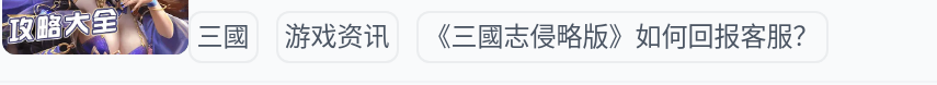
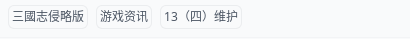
- 三國
+ 三國志侵略版

- 《三國志侵略版》如何回报客服？
+ 13（四）维护
